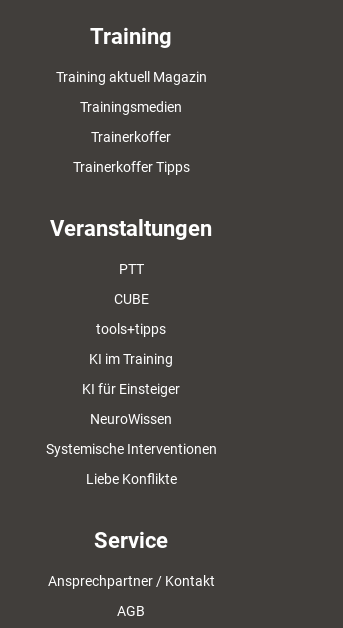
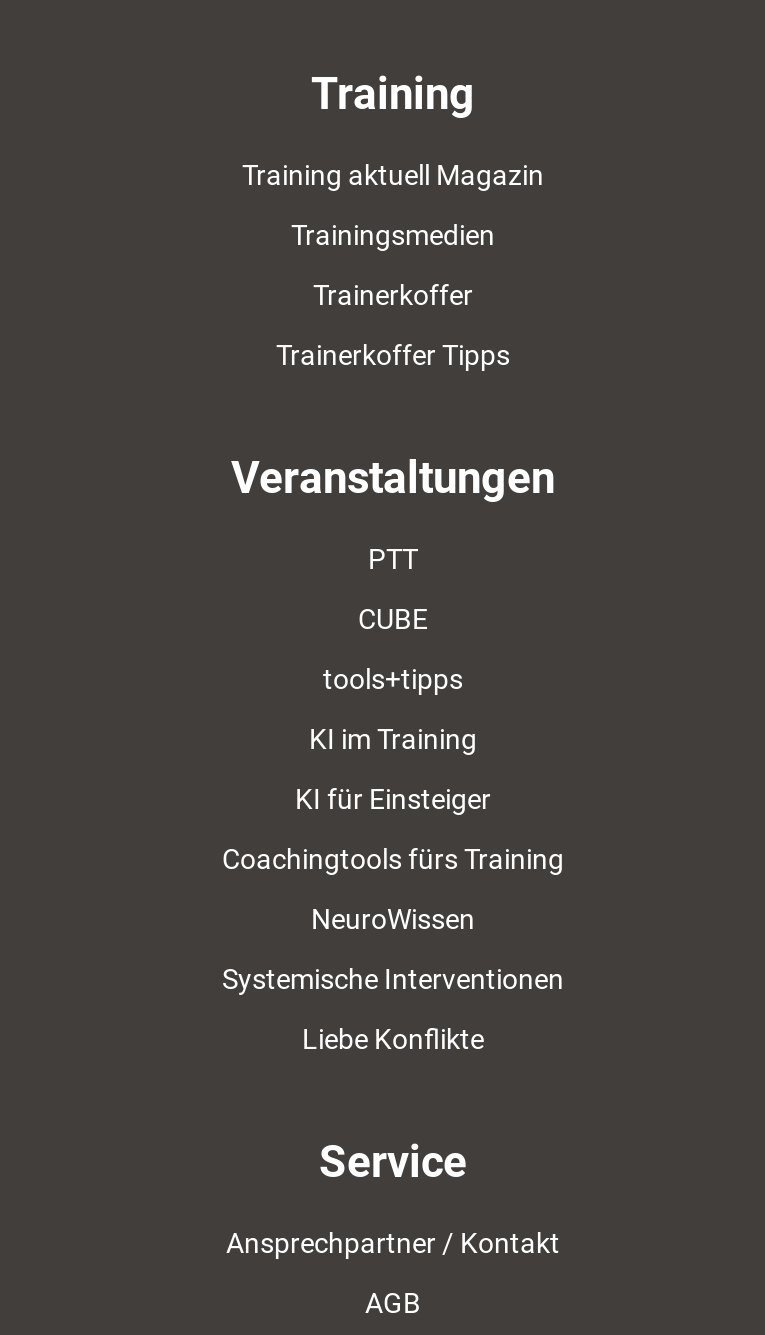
+ Coachingtools fürs Training
